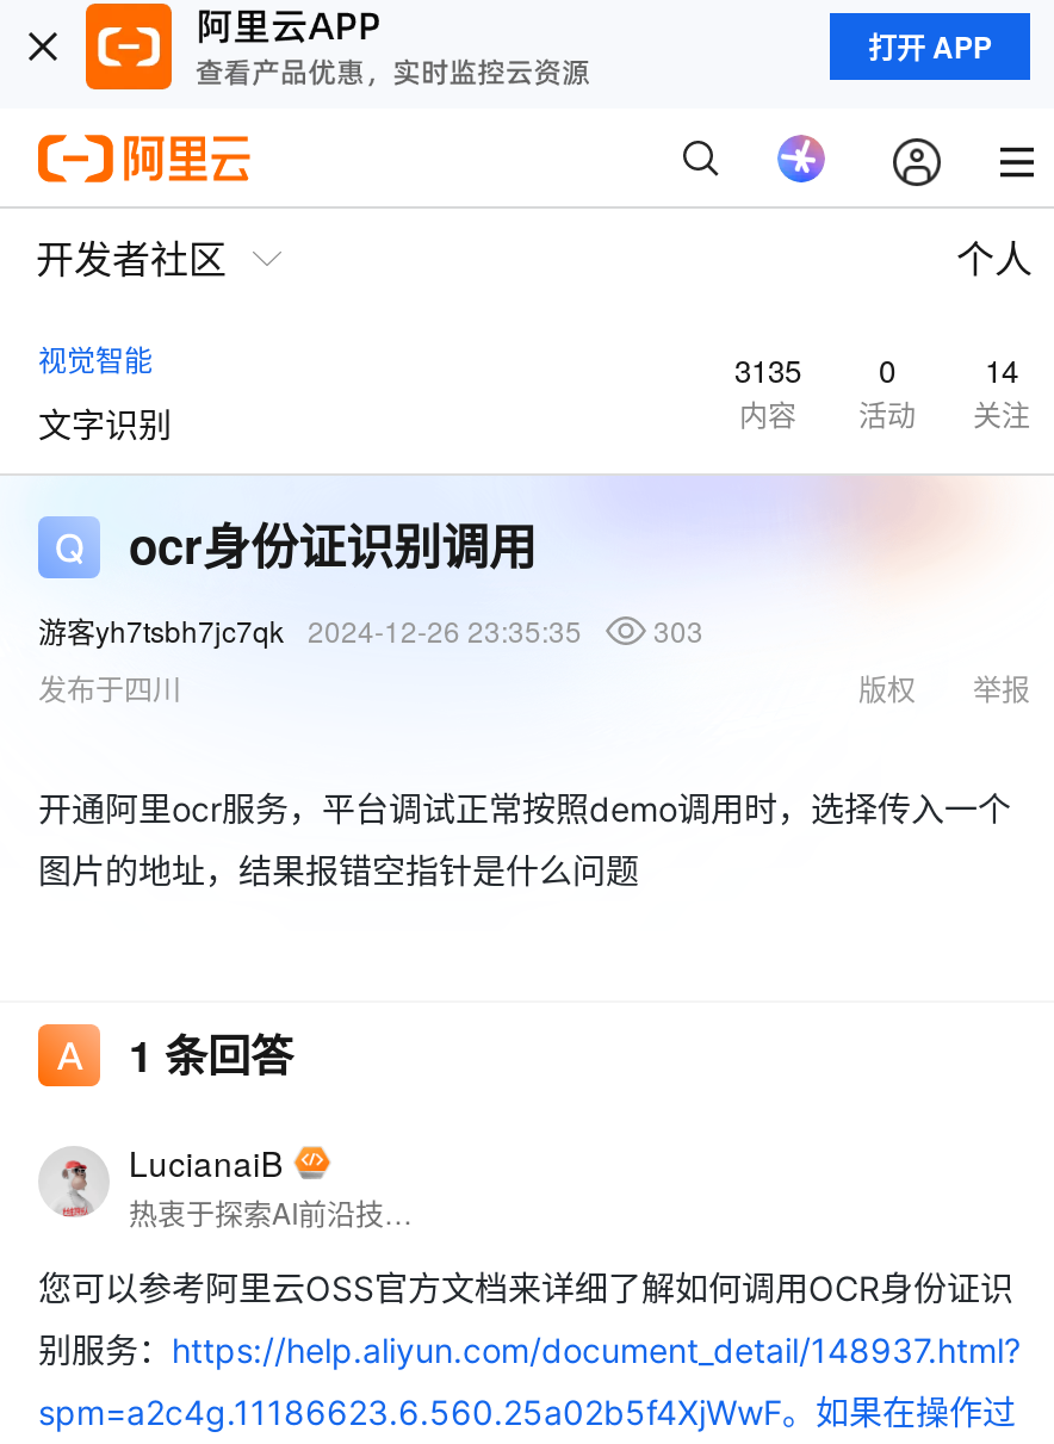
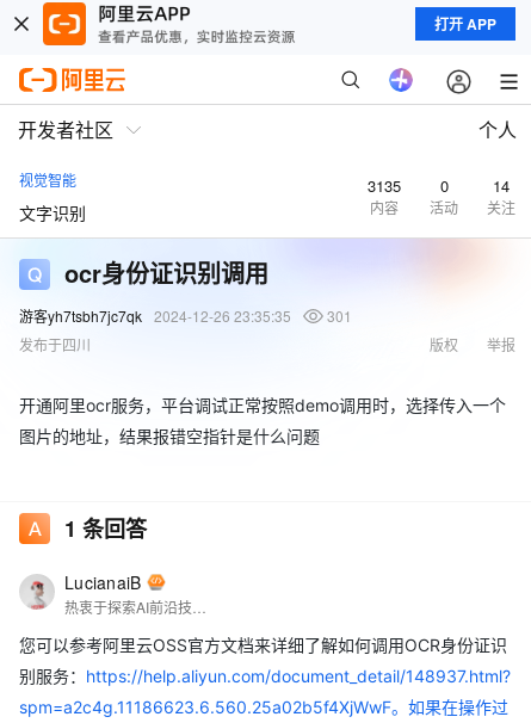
- 游客yh7tsbh7jc7qk 2024-12-26 23:35:35 303
+ 游客yh7tsbh7jc7qk 2024-12-26 23:35:35 301
